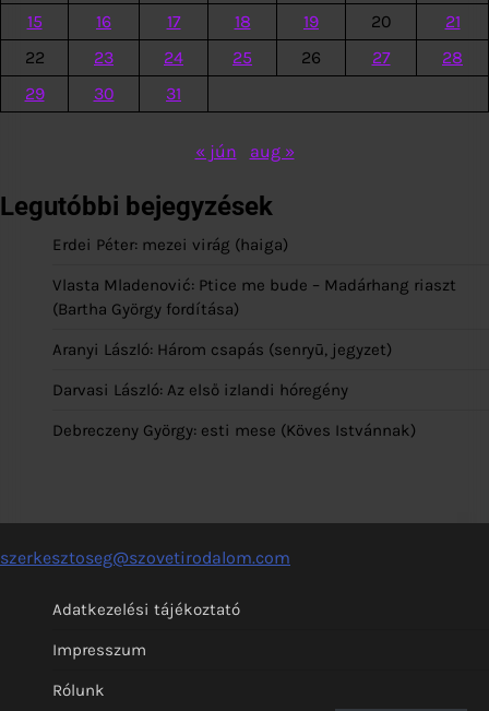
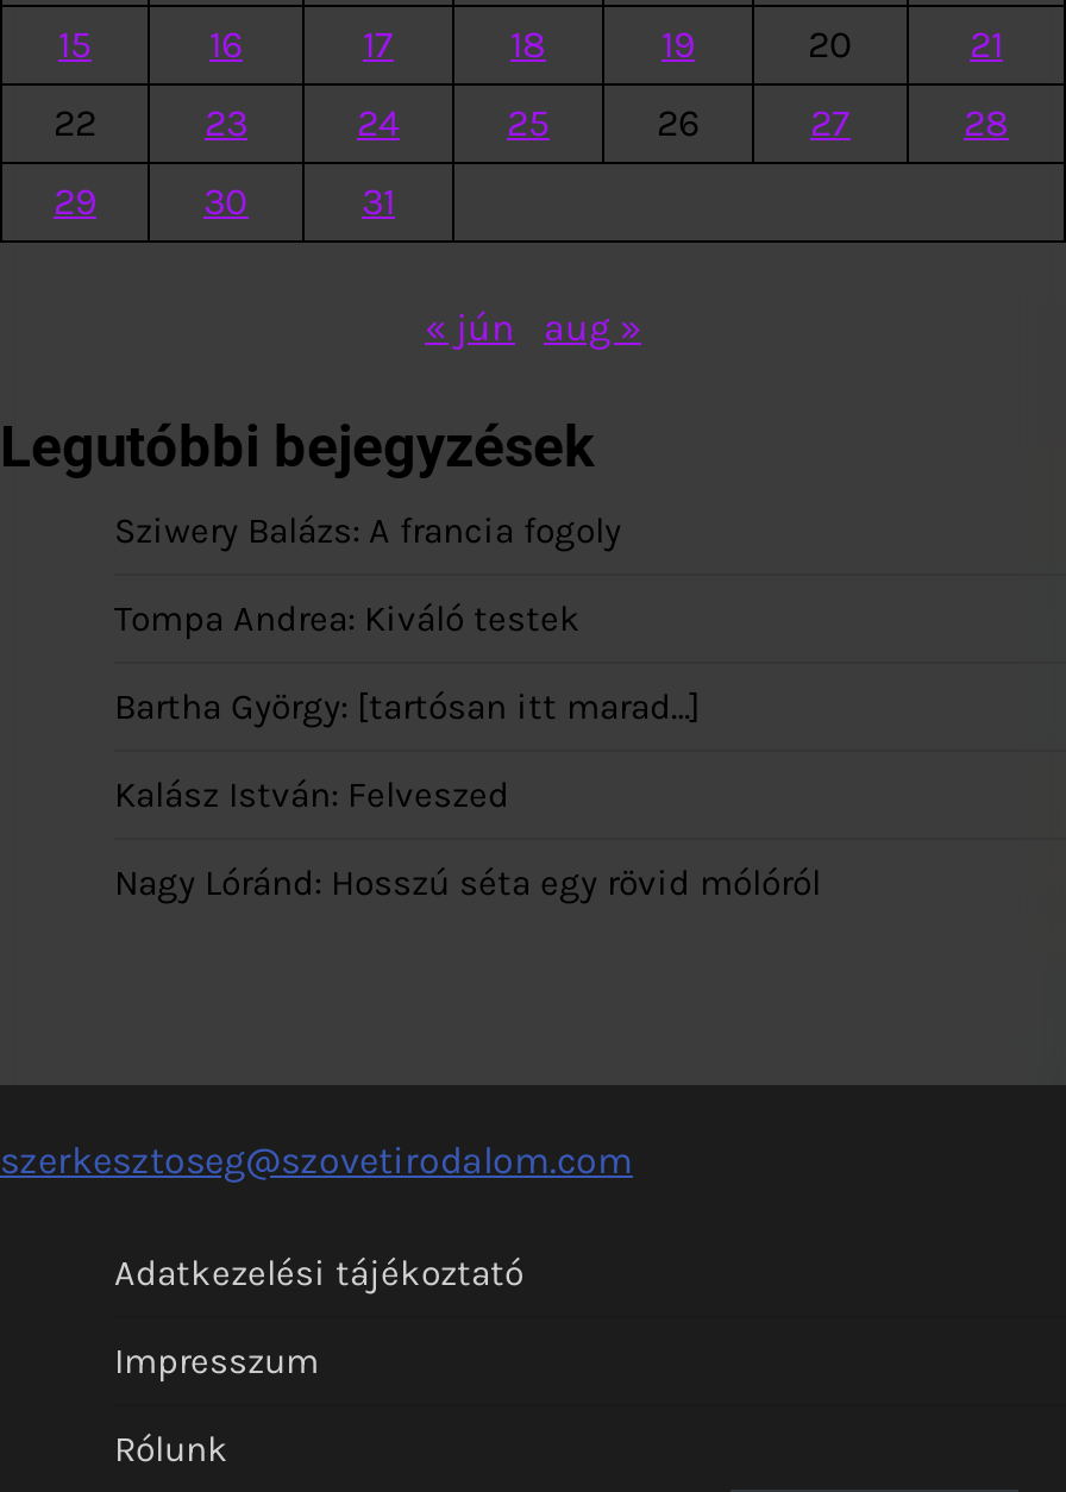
- Erdei Péter: mezei virág (haiga)
+ Sziwery Balázs: A francia fogoly

- Vlasta Mladenović: Ptice me bude – Madárhang riaszt
- (Bartha György fordítása)
+ Tompa Andrea: Kiváló testek

- Aranyi László: Három csapás (senryū, jegyzet)
+ Bartha György: [tartósan itt marad…]

- Darvasi László: Az első izlandi hóregény
+ Kalász István: Felveszed

- Debreczeny György: esti mese (Köves Istvánnak)
+ Nagy Lóránd: Hosszú séta egy rövid mólóról
